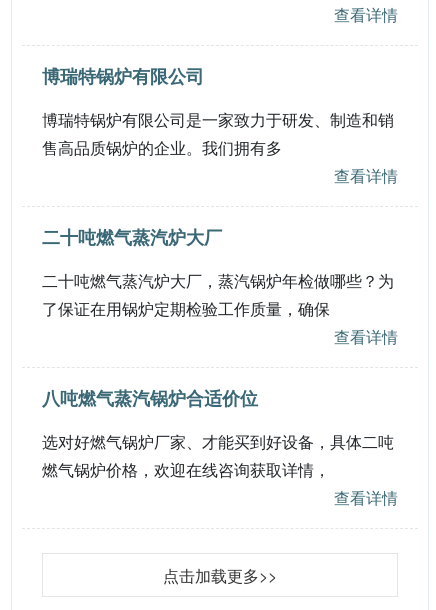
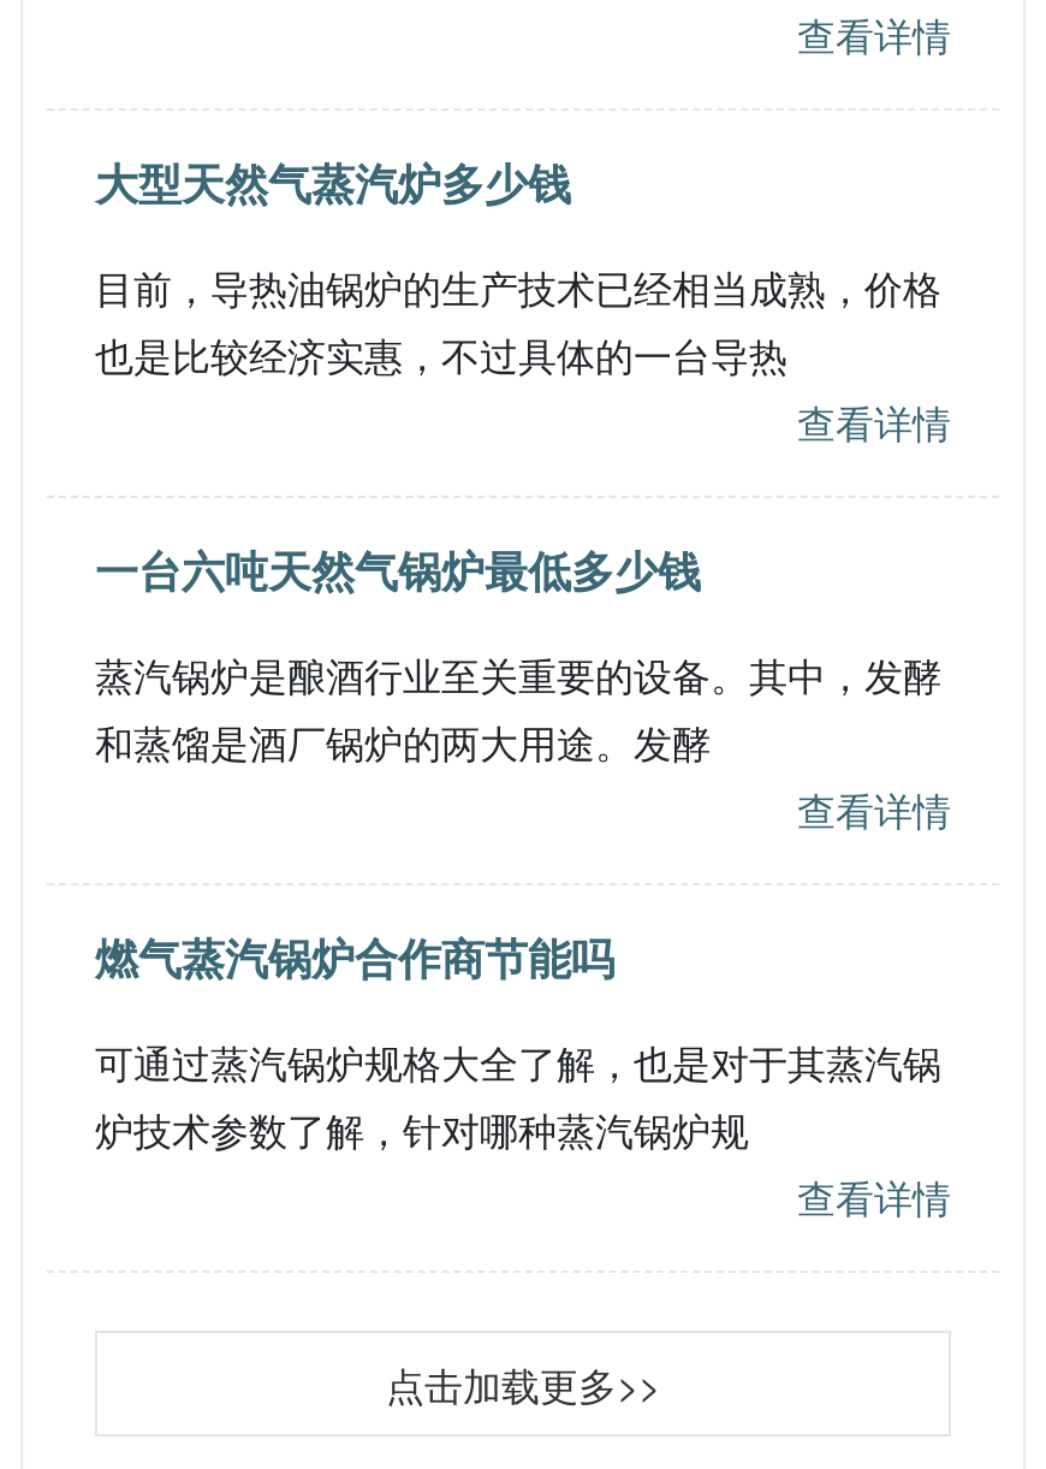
- 博瑞特锅炉有限公司
+ 大型天然气蒸汽炉多少钱

- 博瑞特锅炉有限公司是一家致力于研发、制造和销
- 售高品质锅炉的企业。我们拥有多
+ 目前，导热油锅炉的生产技术已经相当成熟，价格
+ 也是比较经济实惠，不过具体的一台导热

- 二十吨燃气蒸汽炉大厂
+ 一台六吨天然气锅炉最低多少钱

- 二十吨燃气蒸汽炉大厂，蒸汽锅炉年检做哪些？为
- 了保证在用锅炉定期检验工作质量，确保
+ 蒸汽锅炉是酿酒行业至关重要的设备。其中，发酵
+ 和蒸馏是酒厂锅炉的两大用途。发酵

- 八吨燃气蒸汽锅炉合适价位
+ 燃气蒸汽锅炉合作商节能吗

- 选对好燃气锅炉厂家、才能买到好设备，具体二吨
- 燃气锅炉价格，欢迎在线咨询获取详情，
+ 可通过蒸汽锅炉规格大全了解，也是对于其蒸汽锅
+ 炉技术参数了解，针对哪种蒸汽锅炉规
